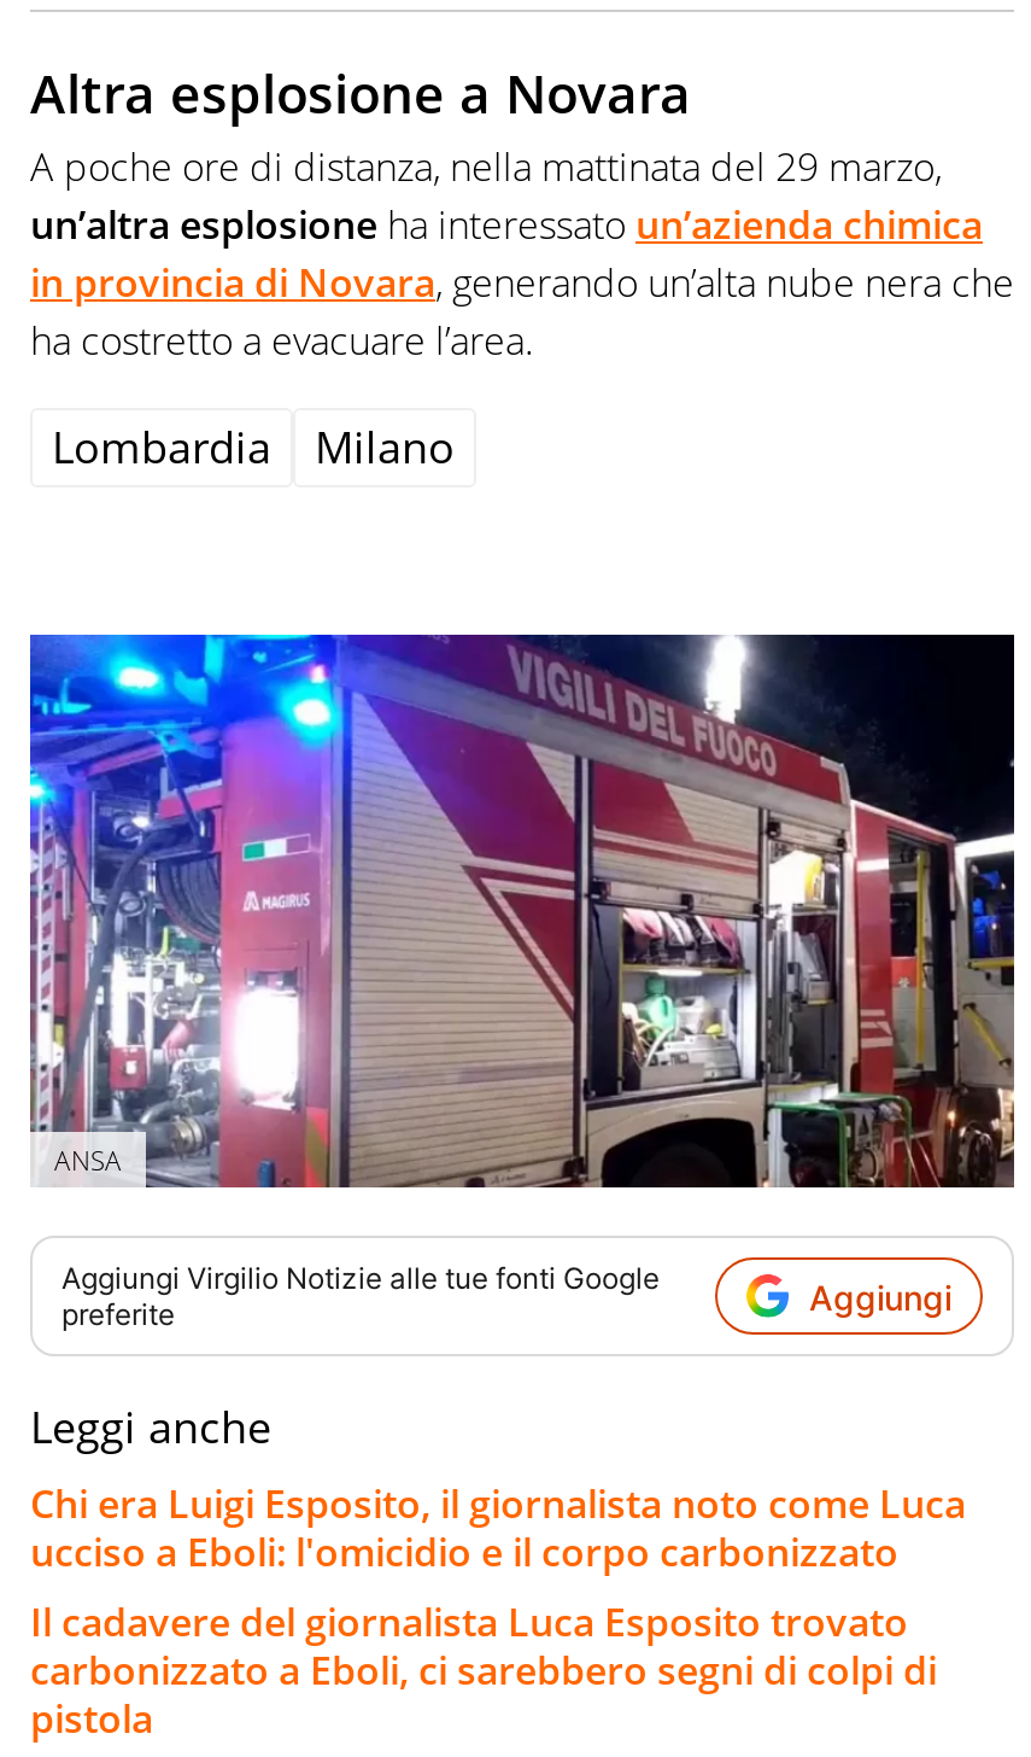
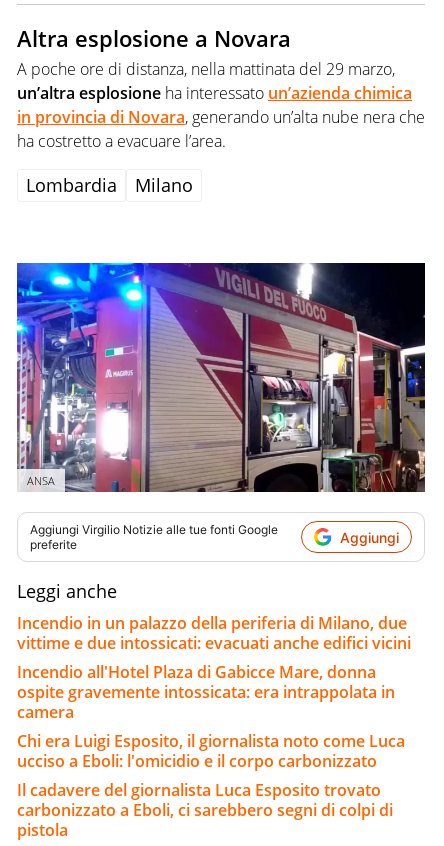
+ Incendio in un palazzo della periferia di Milano, due
+ vittime e due intossicati: evacuati anche edifici vicini
+ Incendio all'Hotel Plaza di Gabicce Mare, donna
+ ospite gravemente intossicata: era intrappolata in
+ camera
